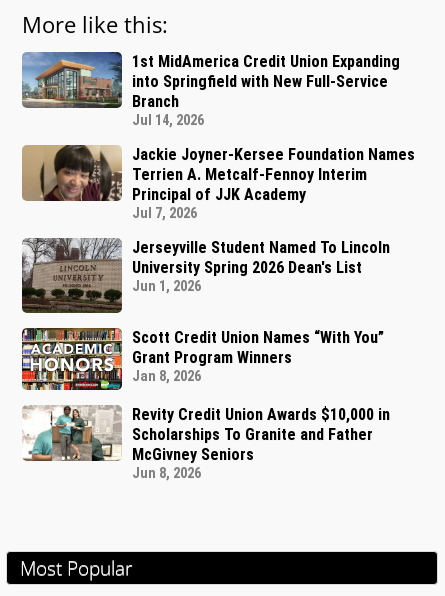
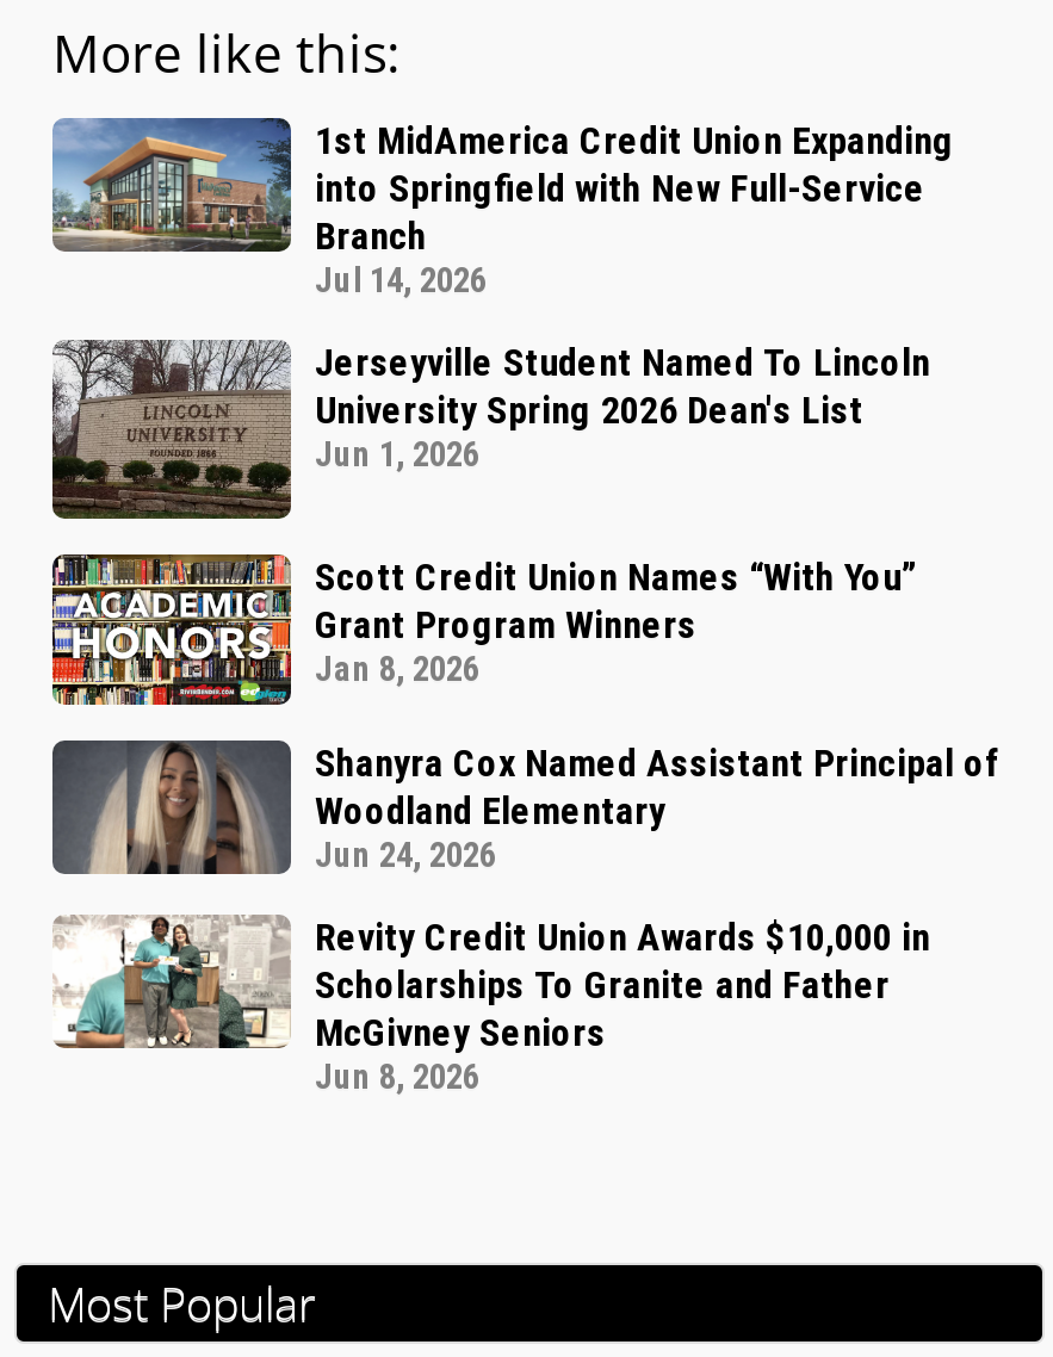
- [image]
- Jackie Joyner-Kersee Foundation Names
- Terrien A. Metcalf-Fennoy Interim
- Principal of JJK Academy
- Jul 7, 2026

moved up: [image] | Jerseyville Student Named To Lincoln | University Spring 2026 Dean's List | Jun 1, 2026 | Scott Credit Union Names “With You” | Grant Program Winners | Jan 8, 2026

+ [image]
+ Shanyra Cox Named Assistant Principal of
+ Woodland Elementary
+ Jun 24, 2026
